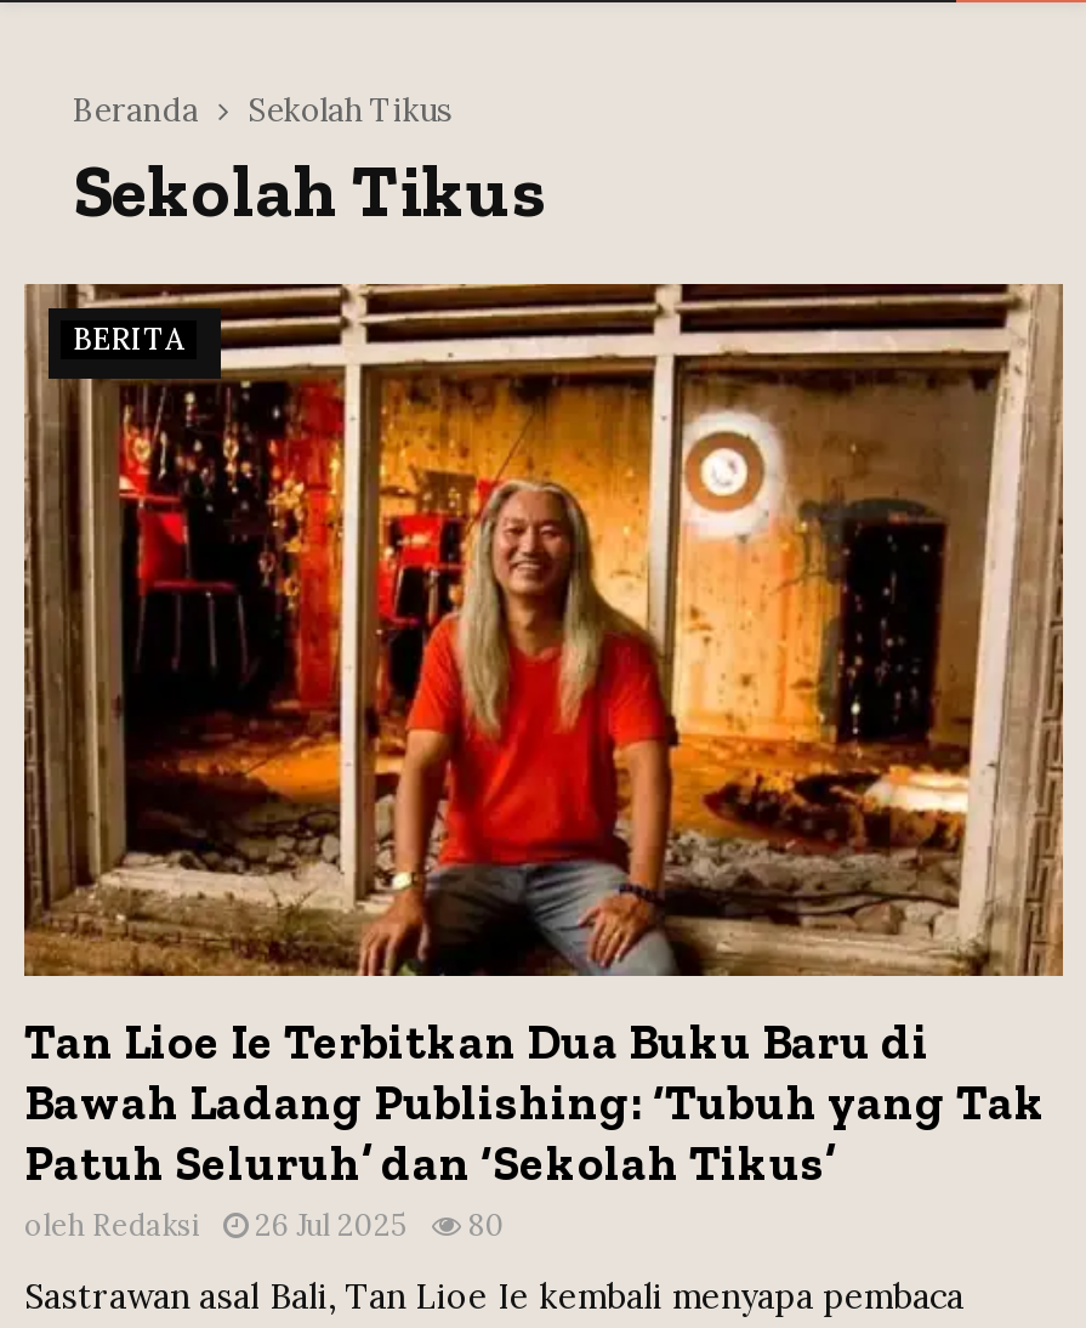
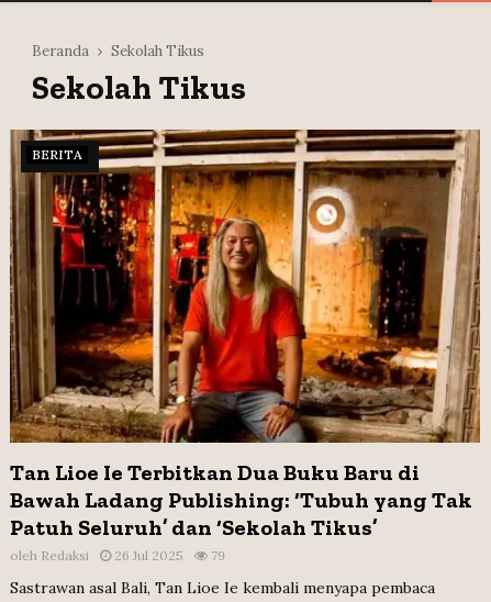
- oleh Redaksi 26 Jul 2025 80
+ oleh Redaksi 26 Jul 2025 79
